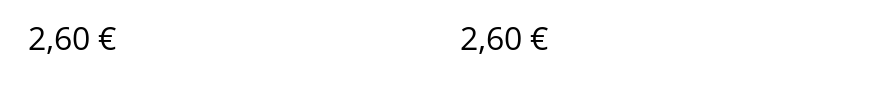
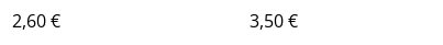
- 2,60 €
+ 3,50 €
